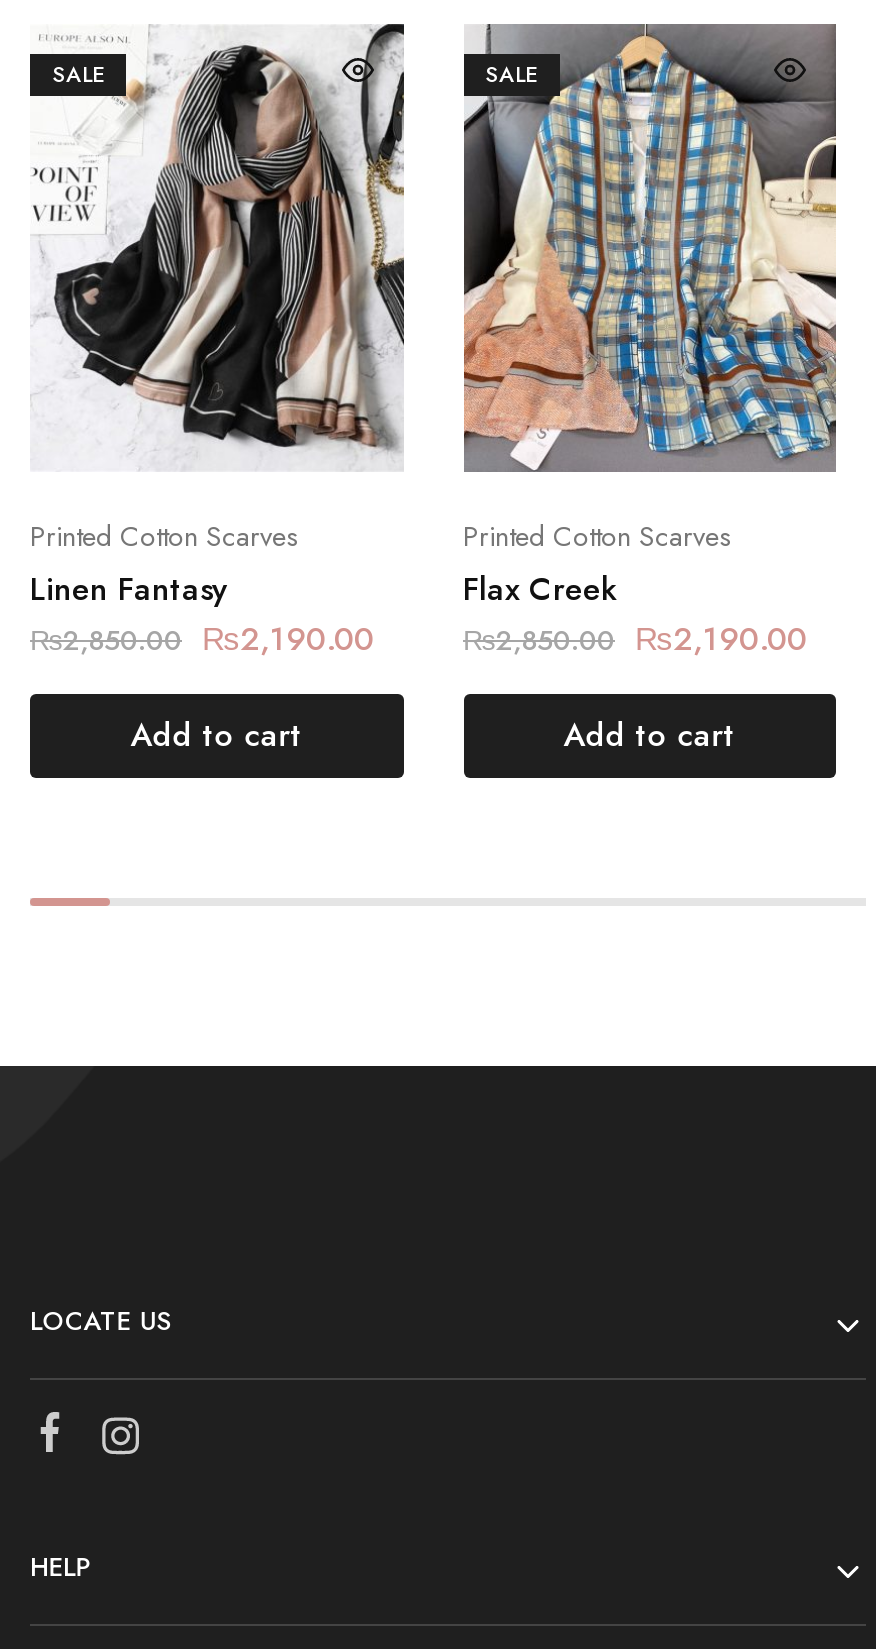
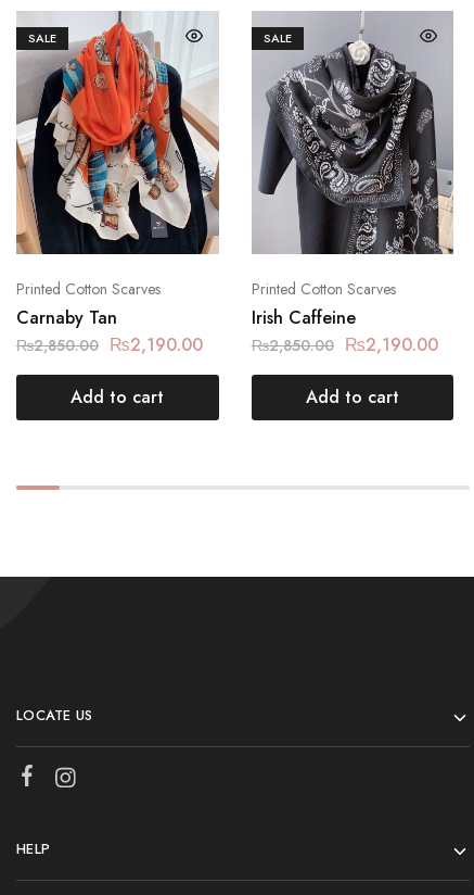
- [image]
+ [image]

- [image]
+ [image]

- Linen Fantasy
+ Carnaby Tan

- Flax Creek
+ Irish Caffeine
